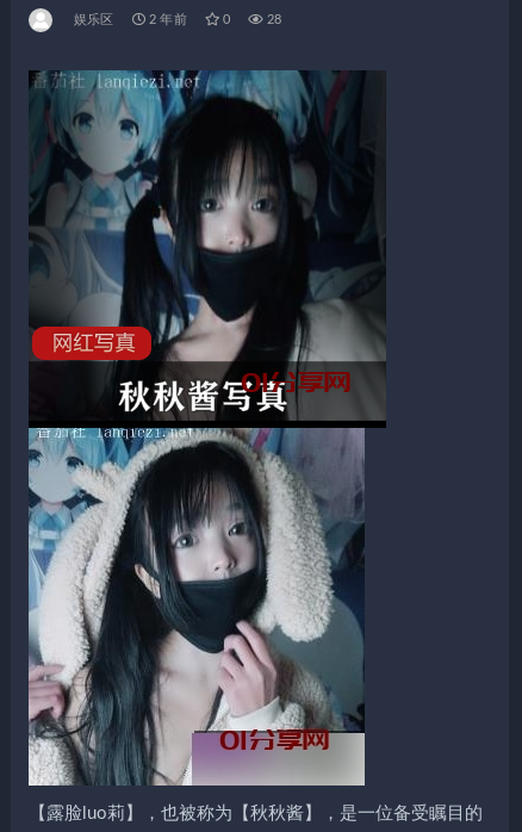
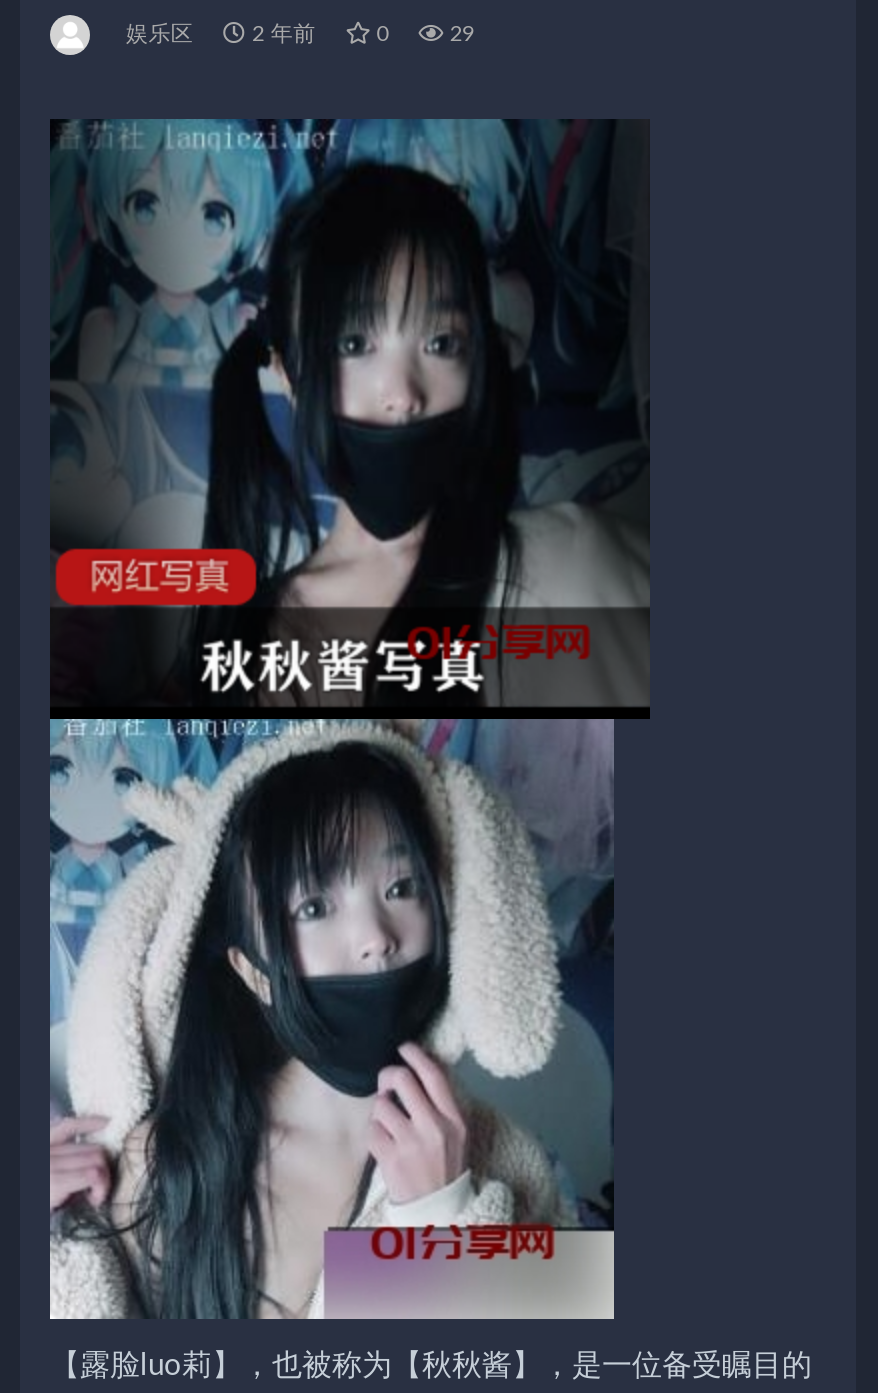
- 28
+ 29
